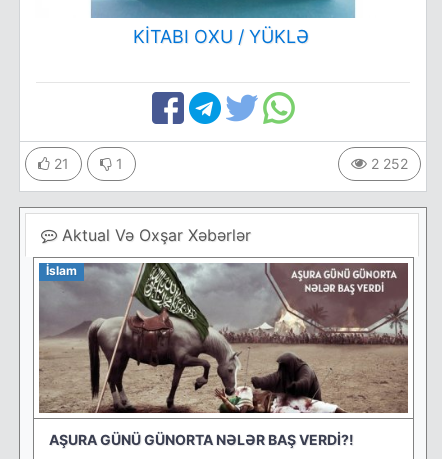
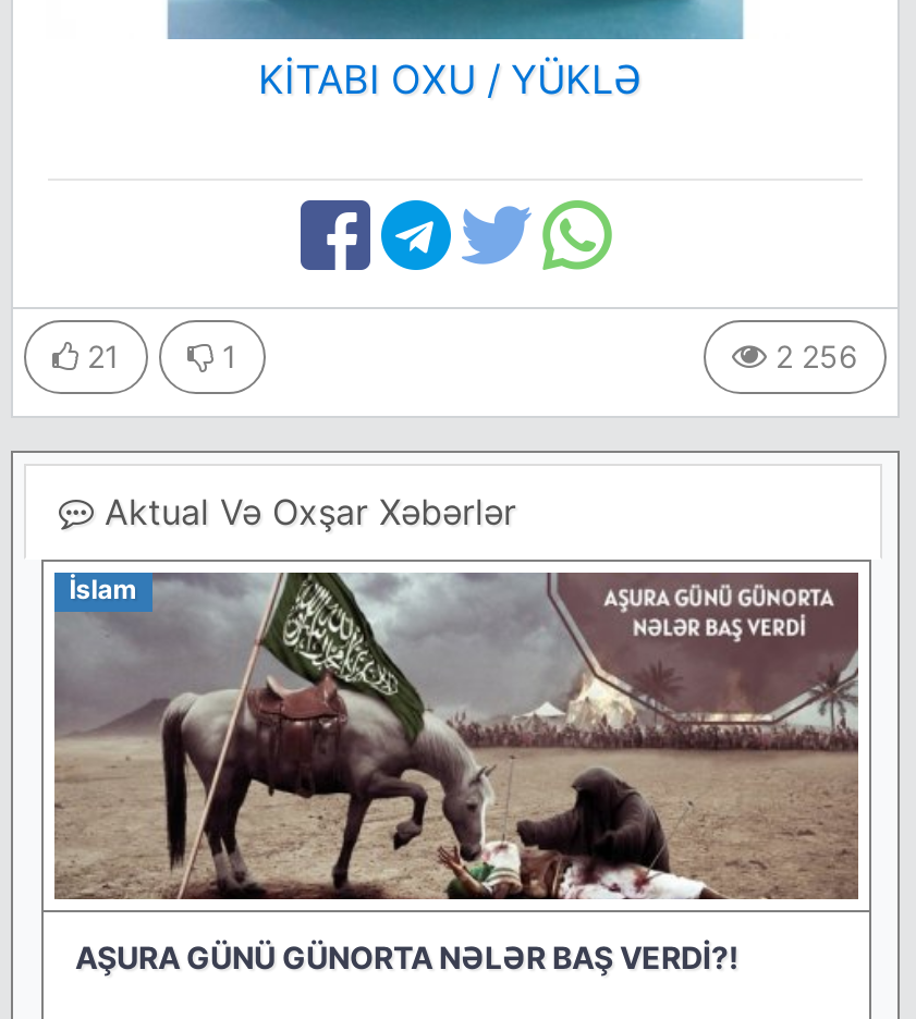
- 2 252
+ 2 256
